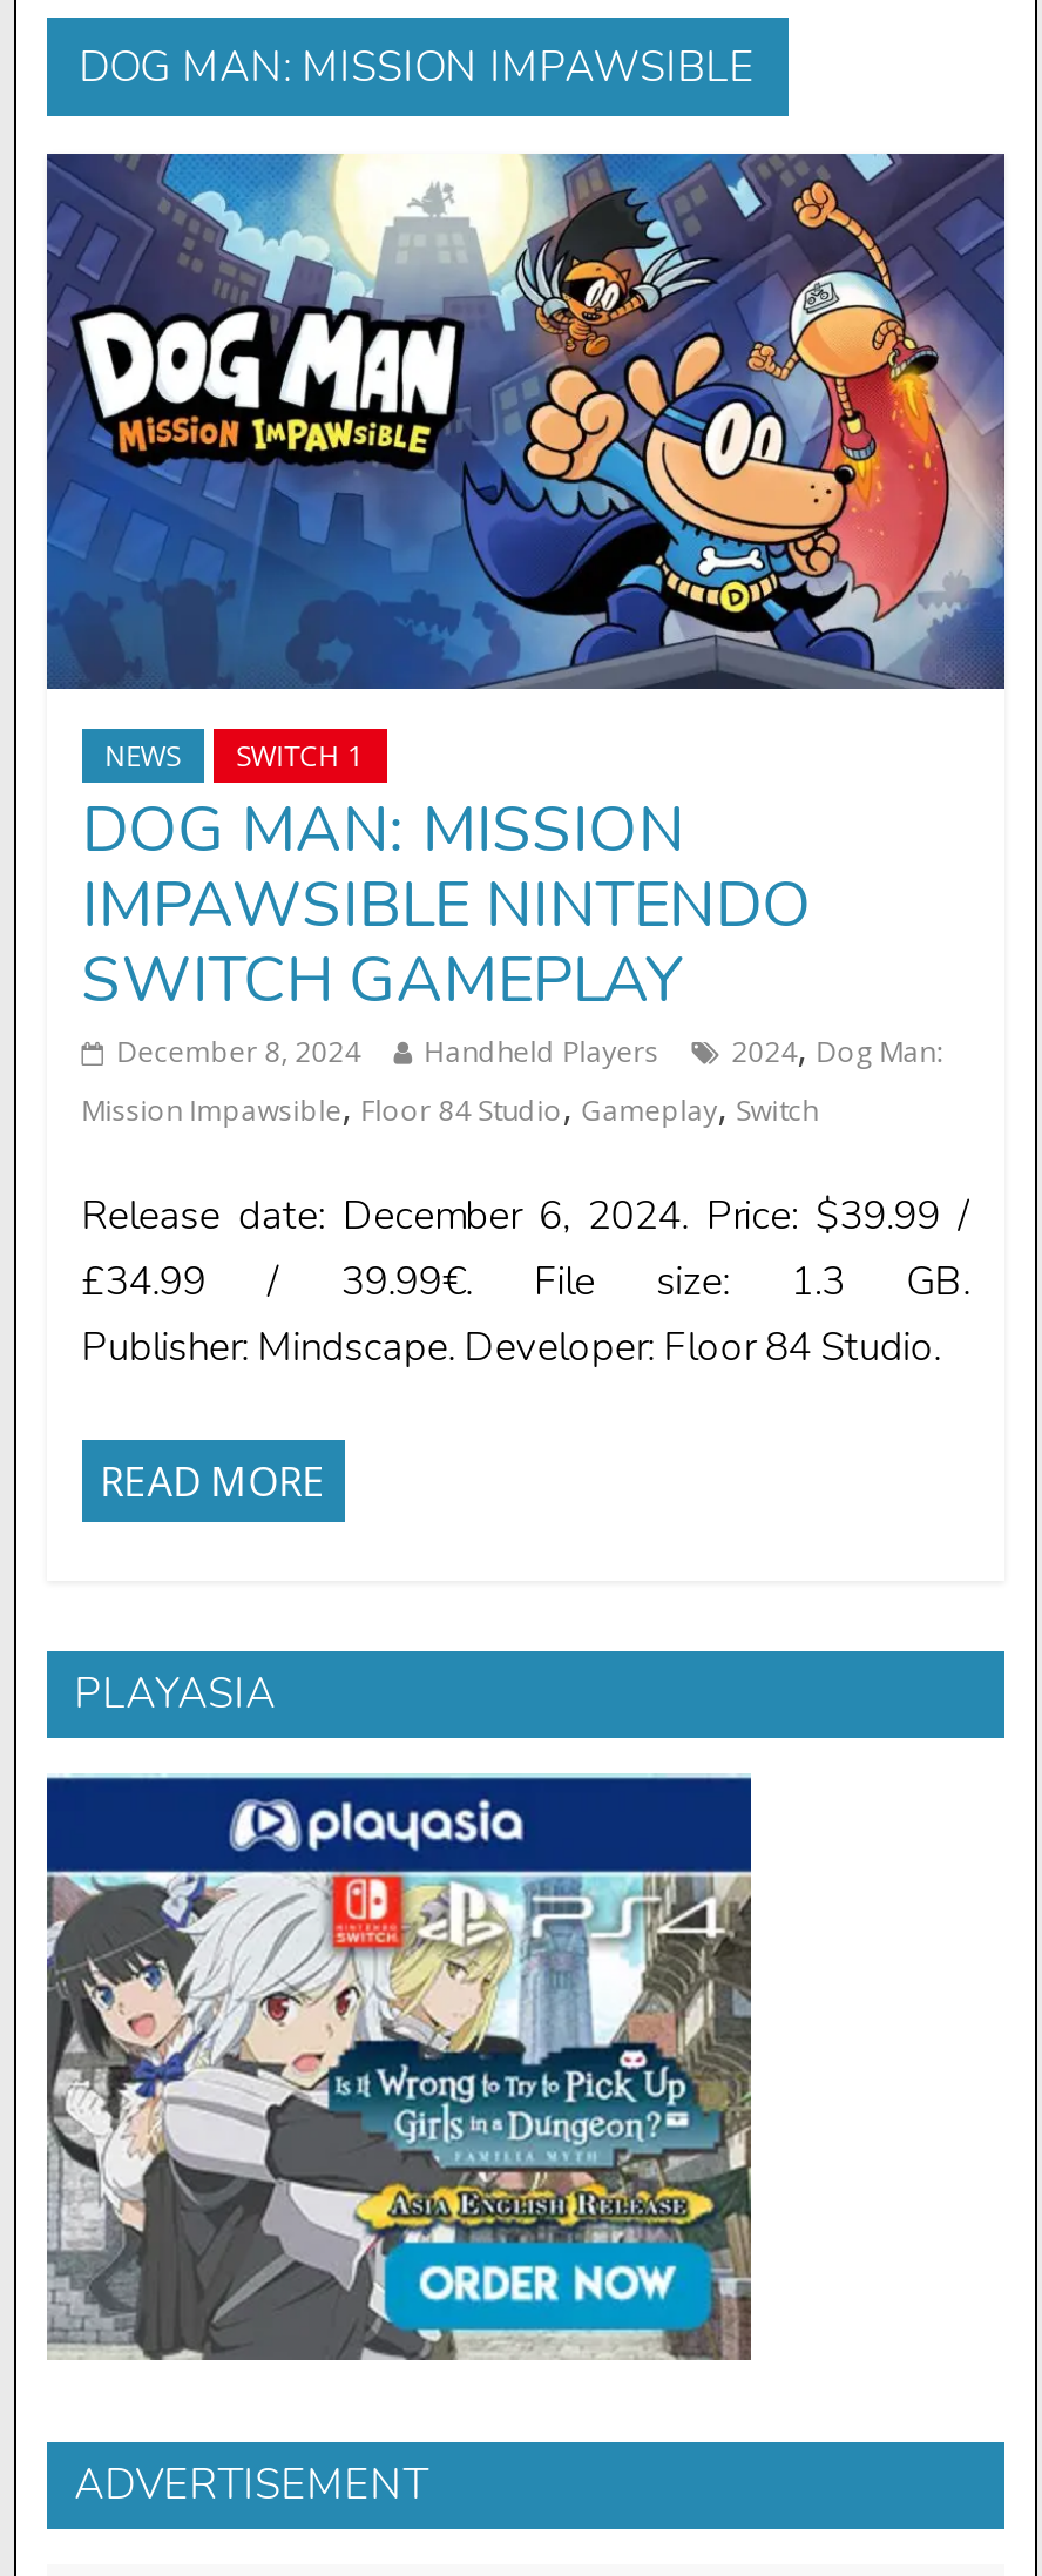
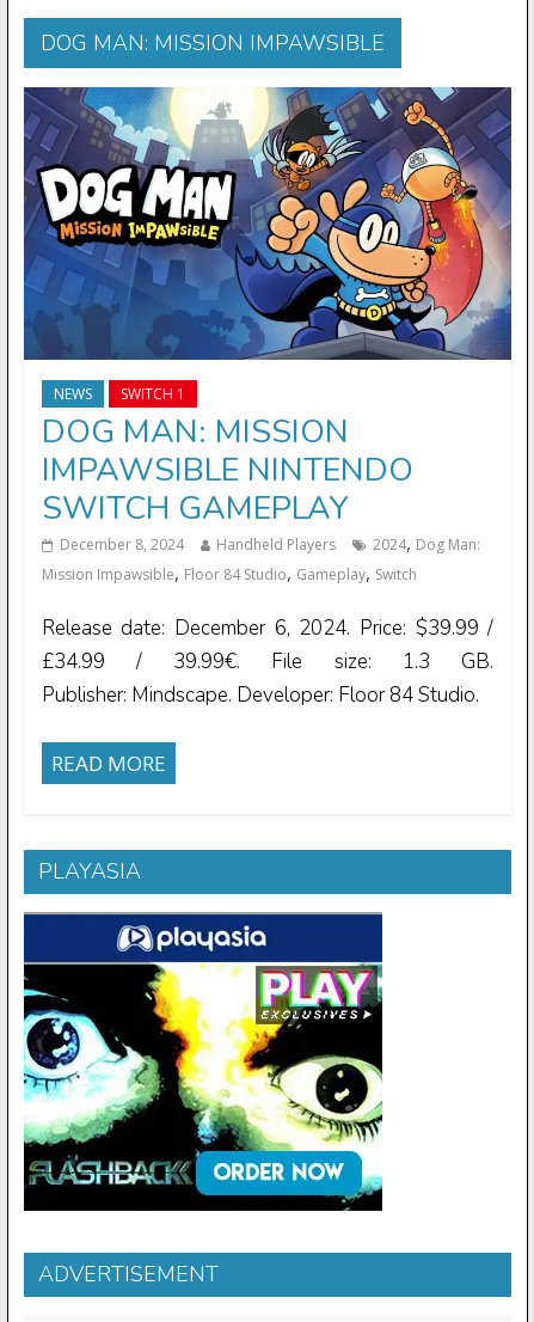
- [image]
+ [image]
